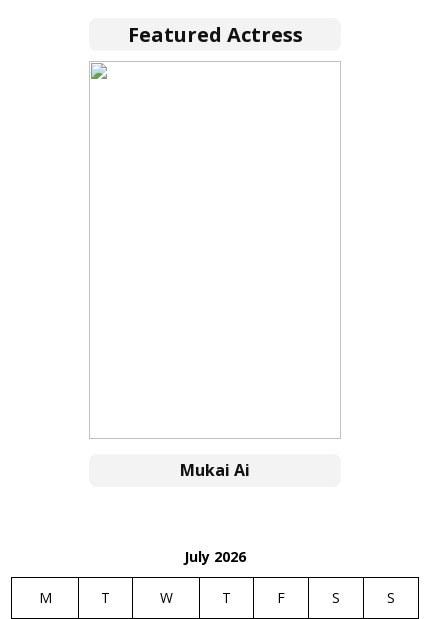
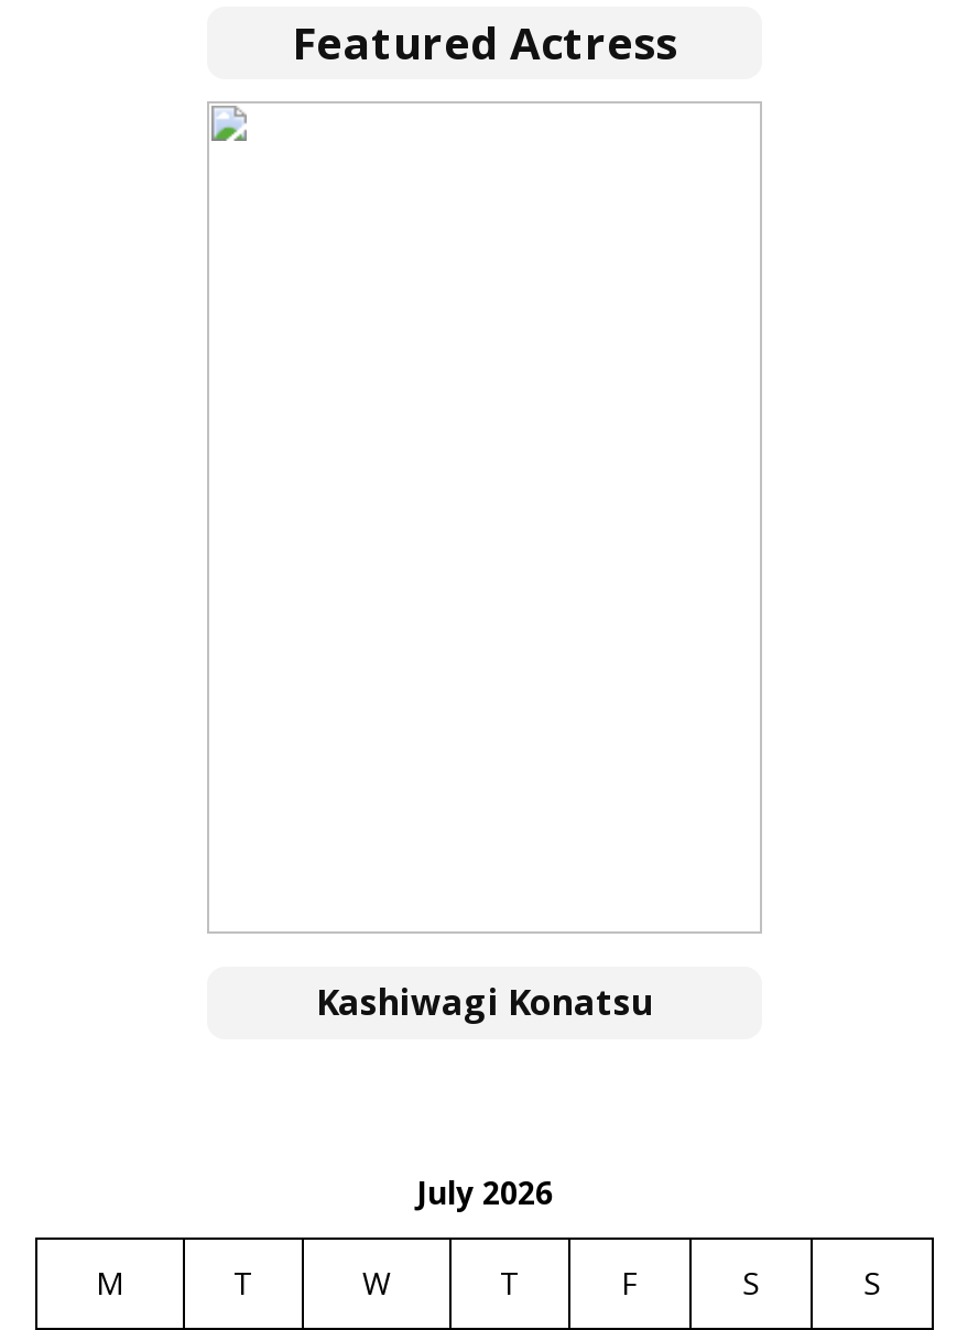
- Mukai Ai
+ Kashiwagi Konatsu
